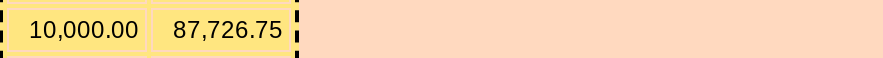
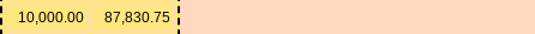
- 10,000.00 87,726.75
+ 10,000.00 87,830.75
